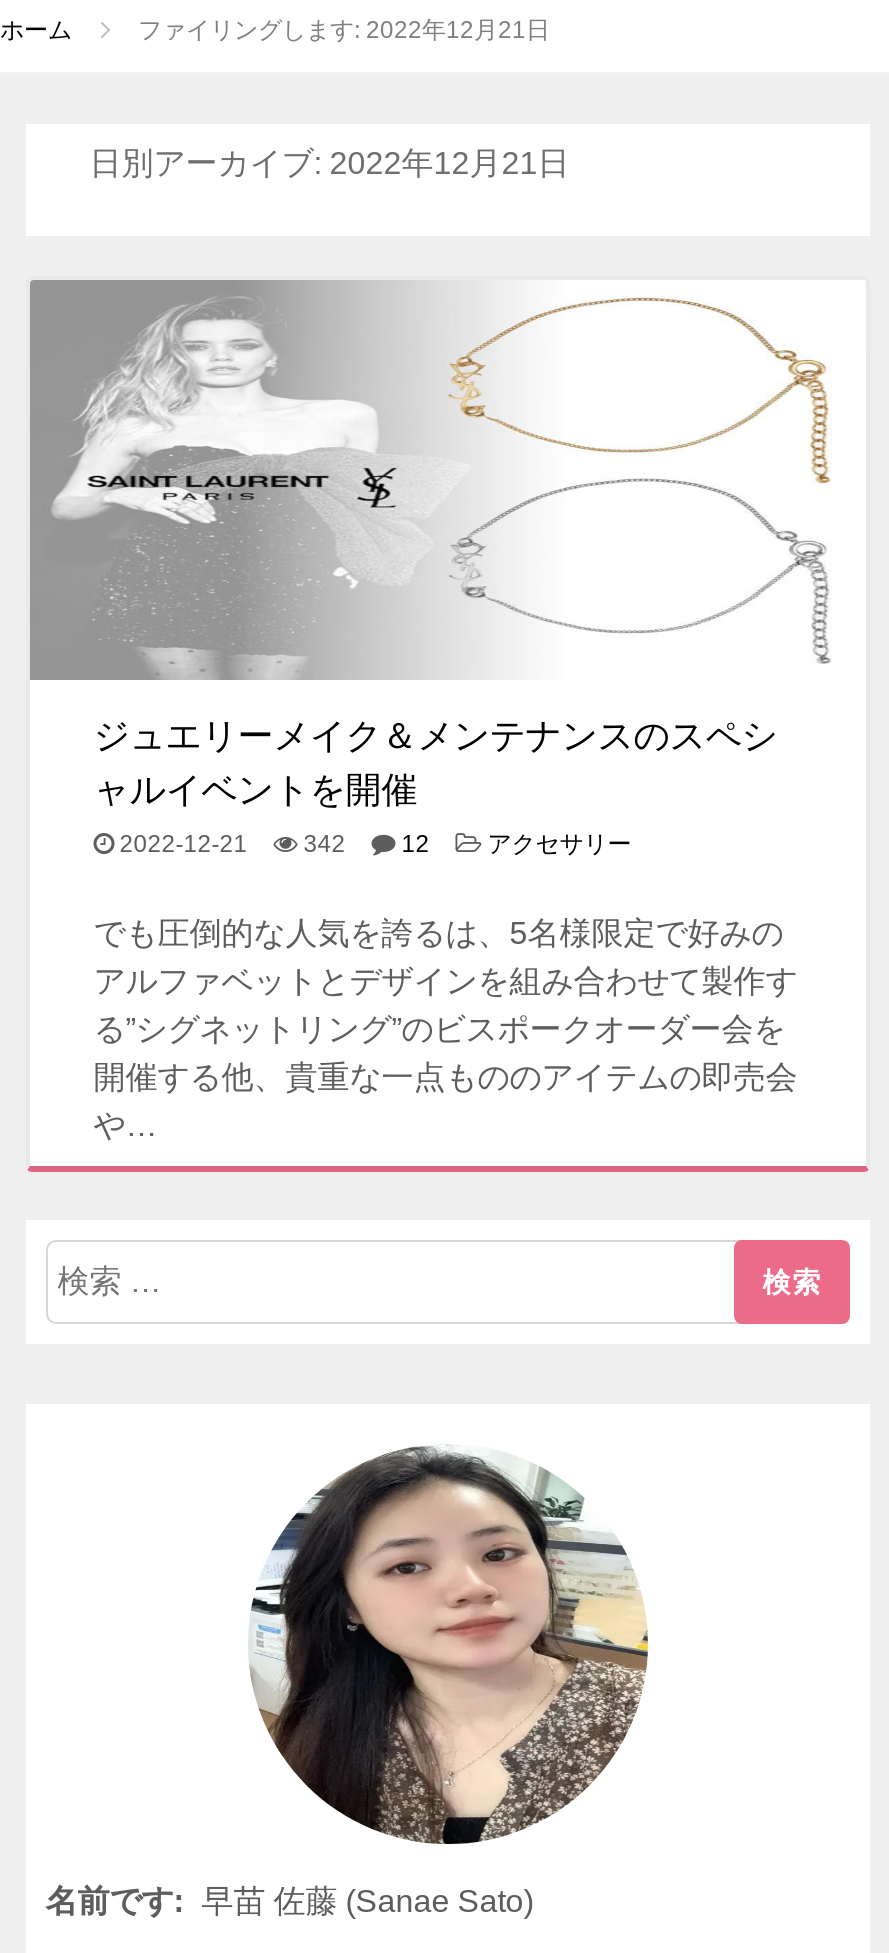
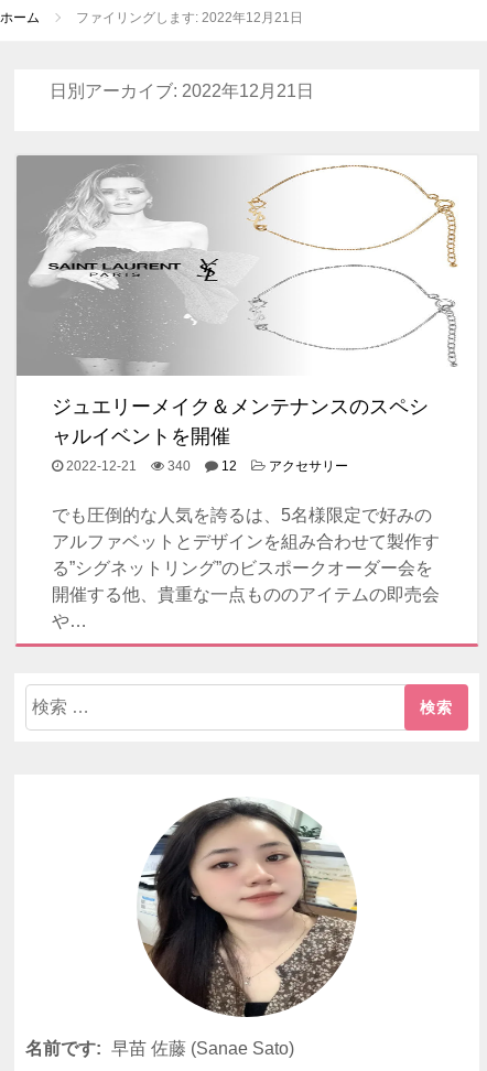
- 2022-12-21 342 12
+ 2022-12-21 340 12
